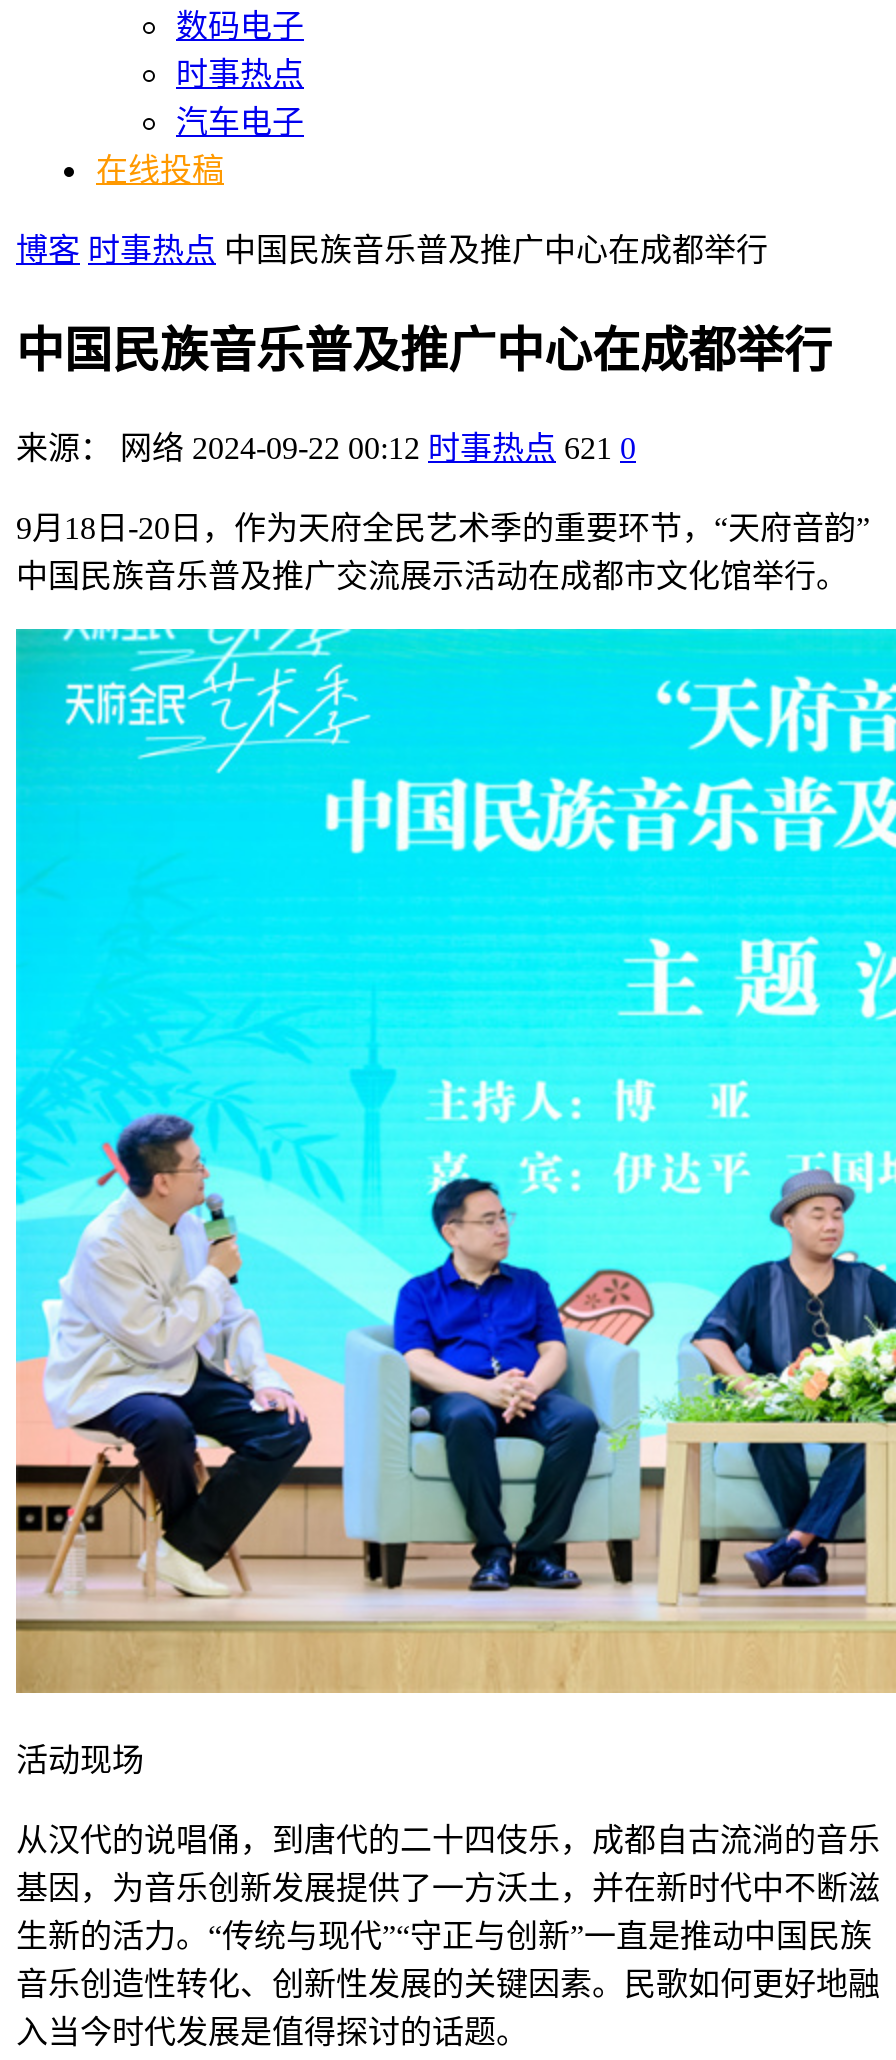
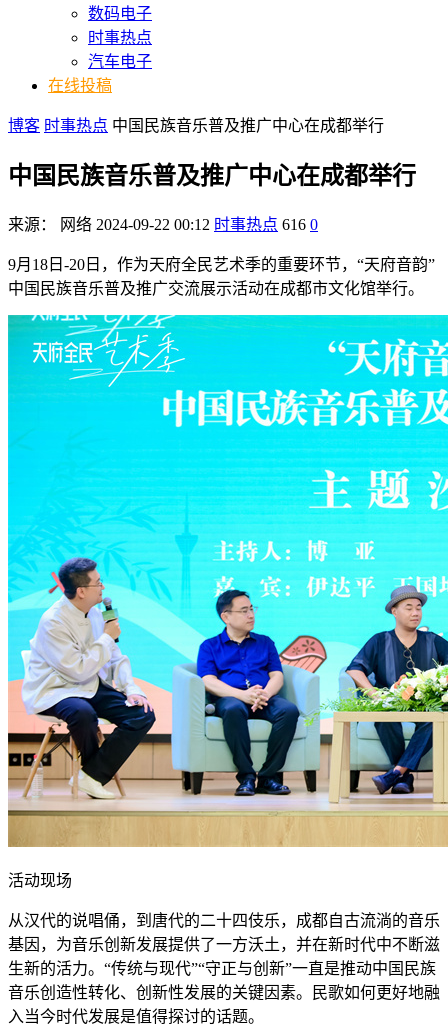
- 来源： 网络 2024-09-22 00:12 时事热点 621 0
+ 来源： 网络 2024-09-22 00:12 时事热点 616 0
